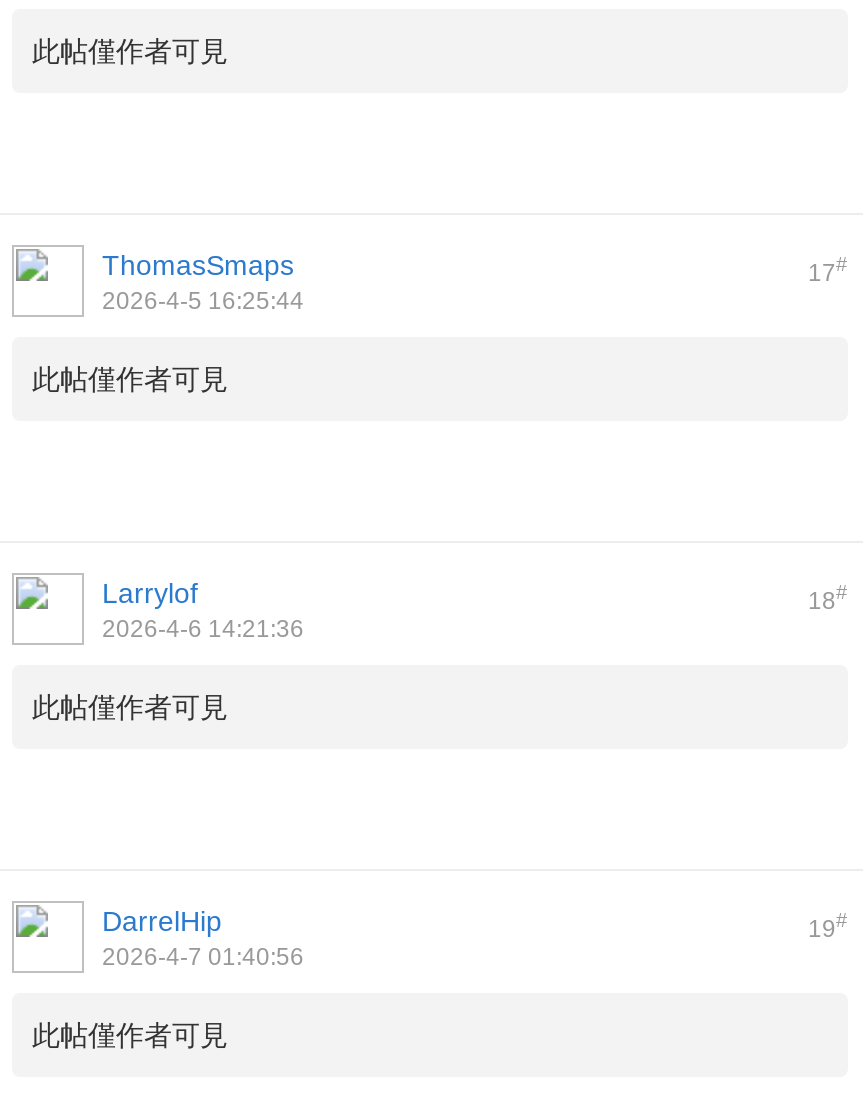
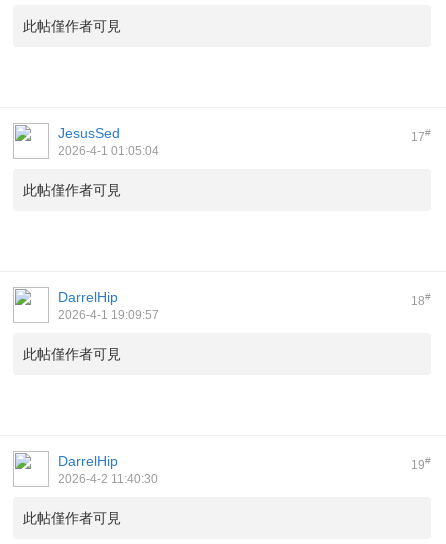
- ThomasSmaps
- 2026-4-5 16:25:44
+ JesusSed
+ 2026-4-1 01:05:04

- Larrylof
- 2026-4-6 14:21:36
+ DarrelHip
+ 2026-4-1 19:09:57

- 2026-4-7 01:40:56
+ 2026-4-2 11:40:30
